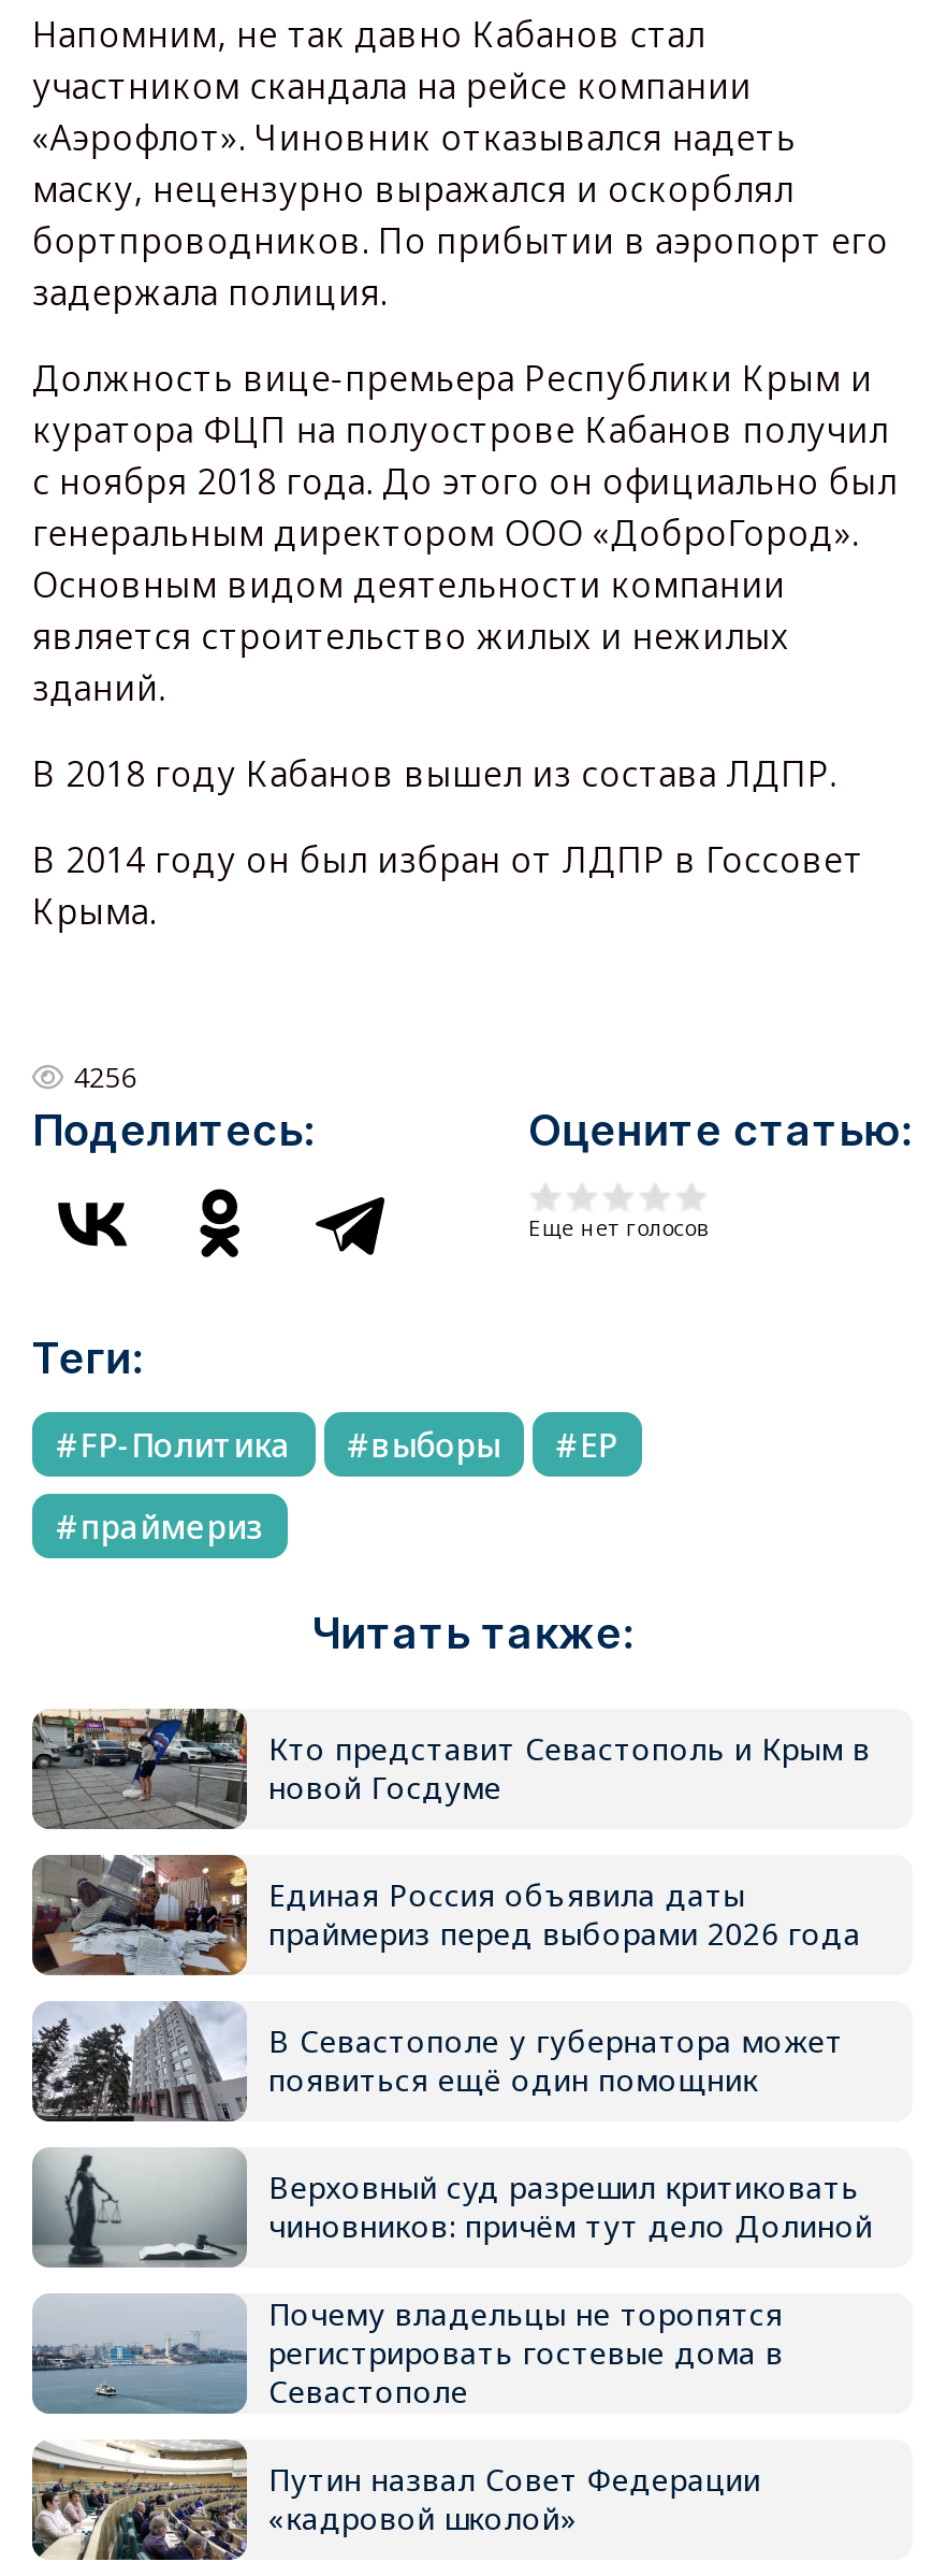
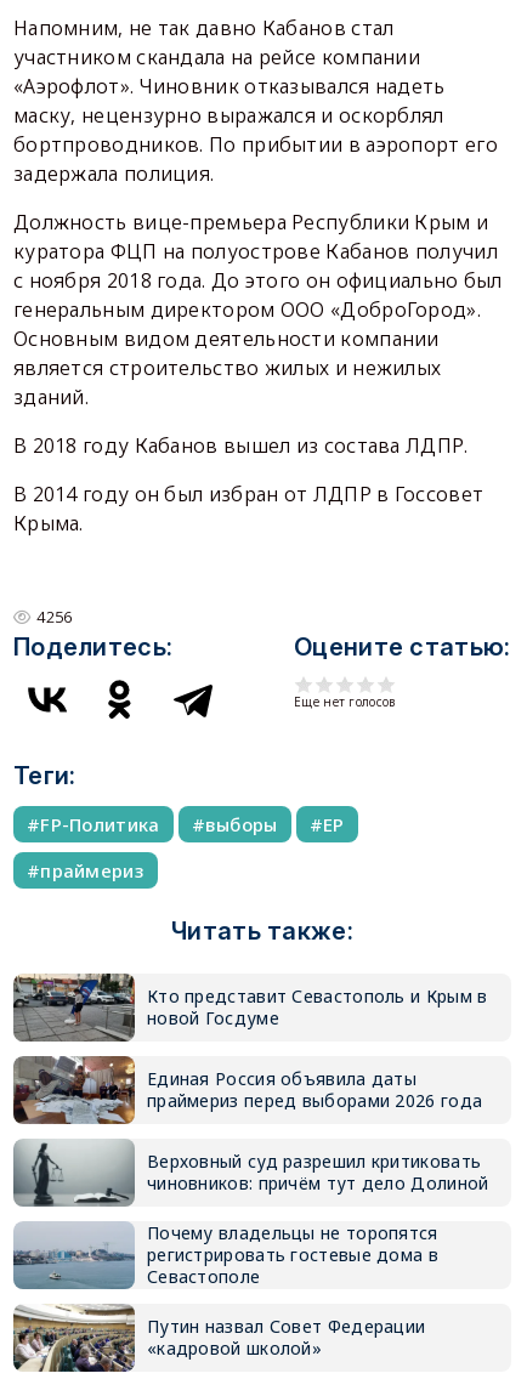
- [image]
- В Севастополе у губернатора может
- появиться ещё один помощник
